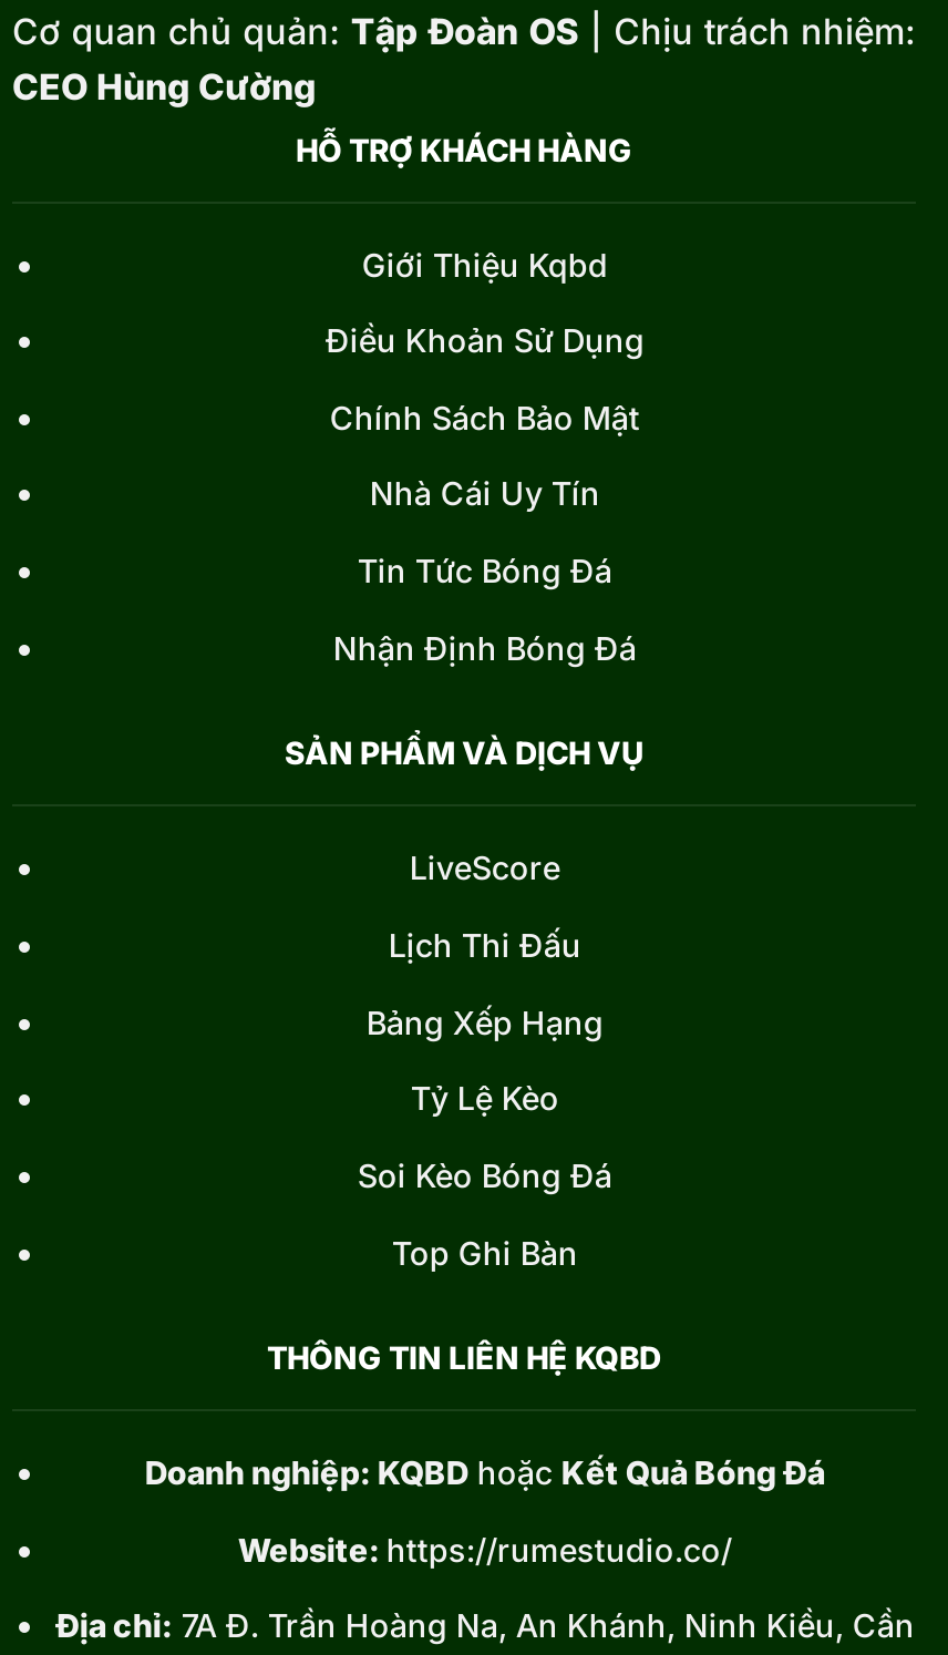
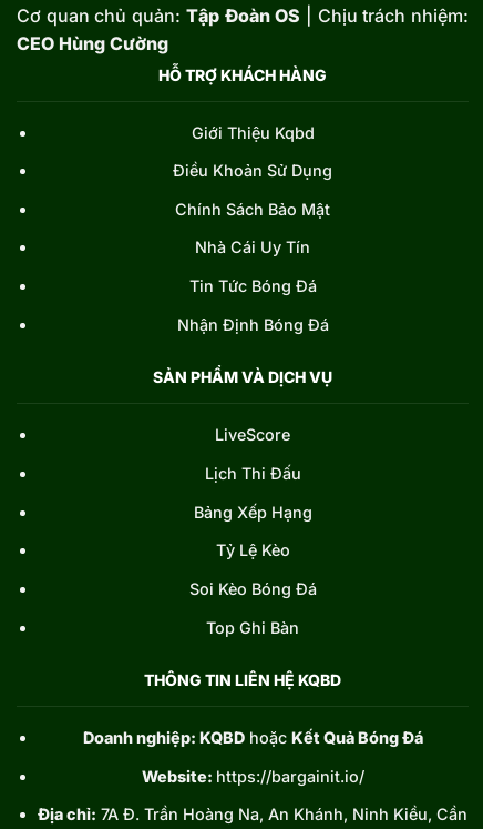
- Website: https://rumestudio.co/
+ Website: https://bargainit.io/
